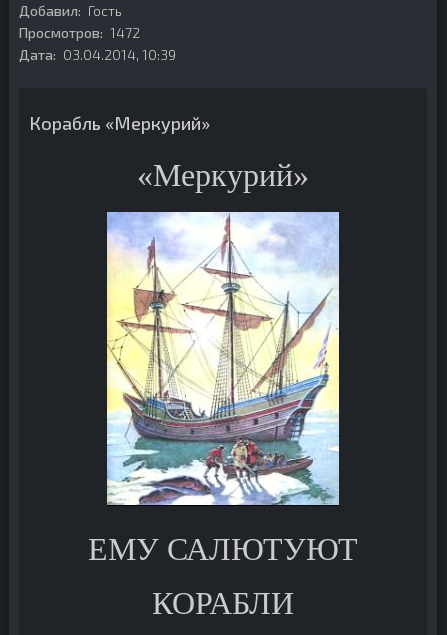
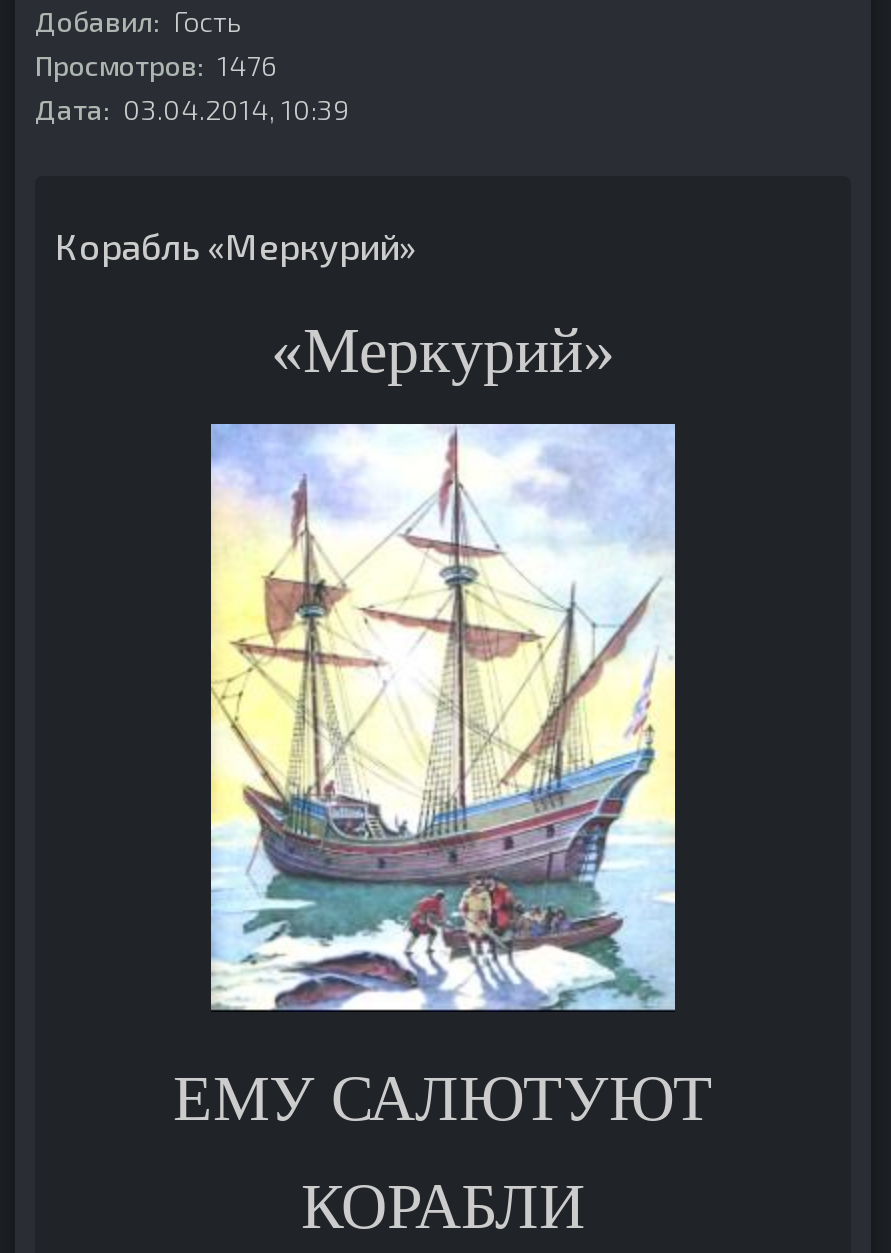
- Просмотров: 1472
+ Просмотров: 1476
